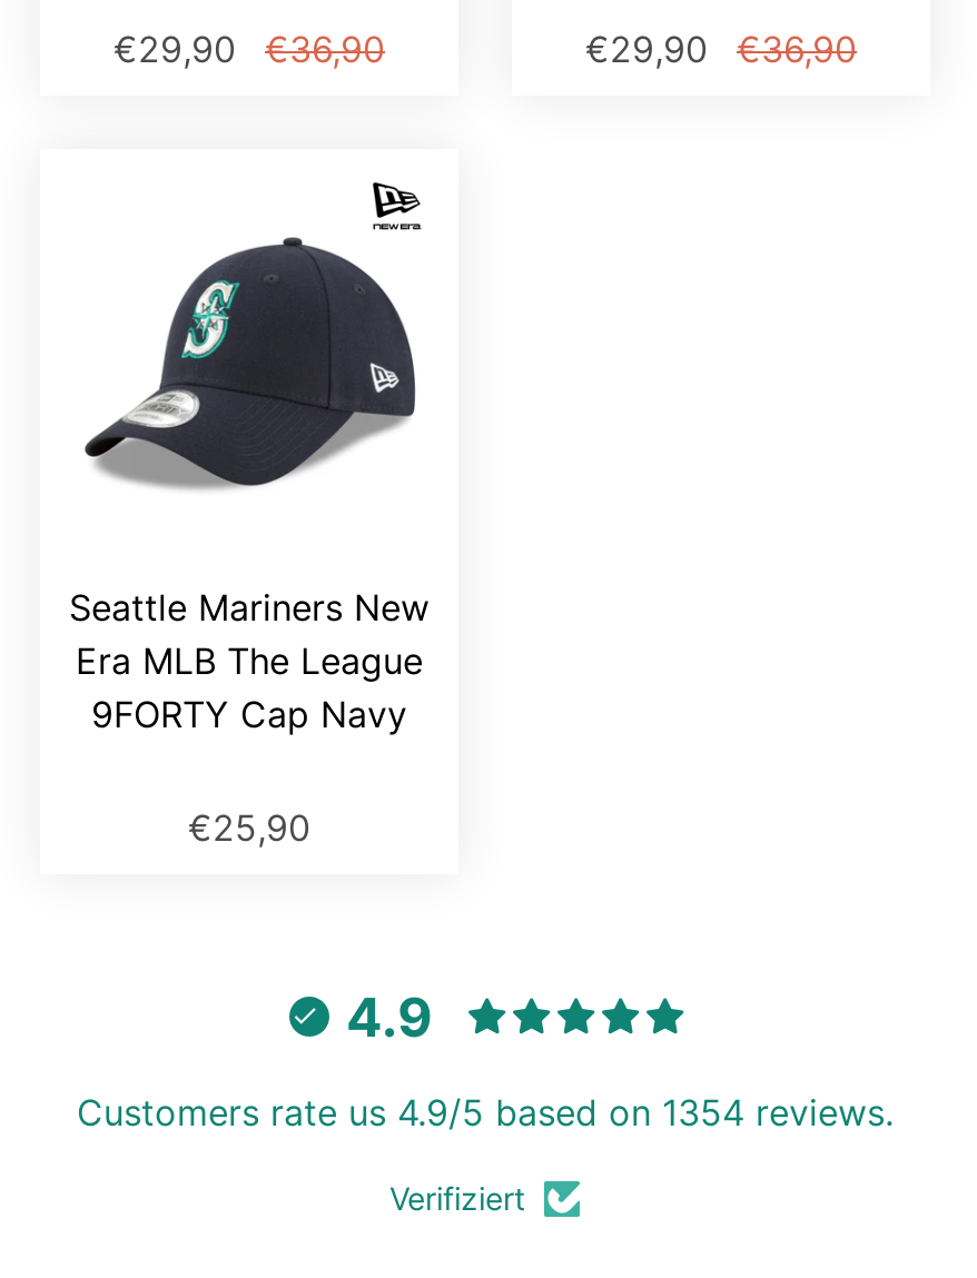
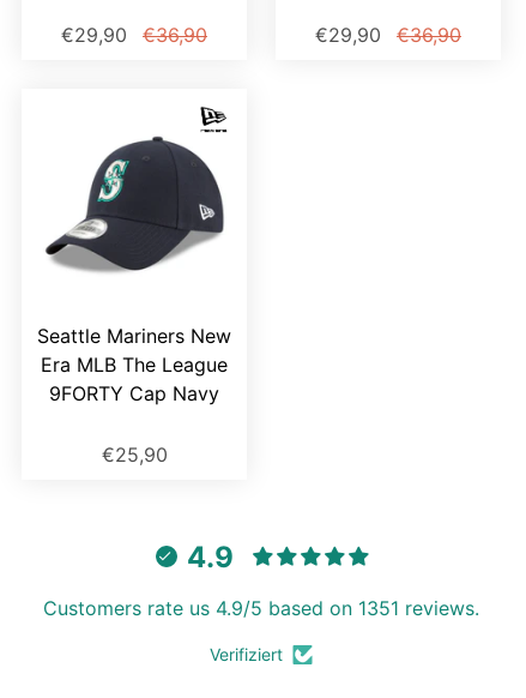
- Customers rate us 4.9/5 based on 1354 reviews.
+ Customers rate us 4.9/5 based on 1351 reviews.
